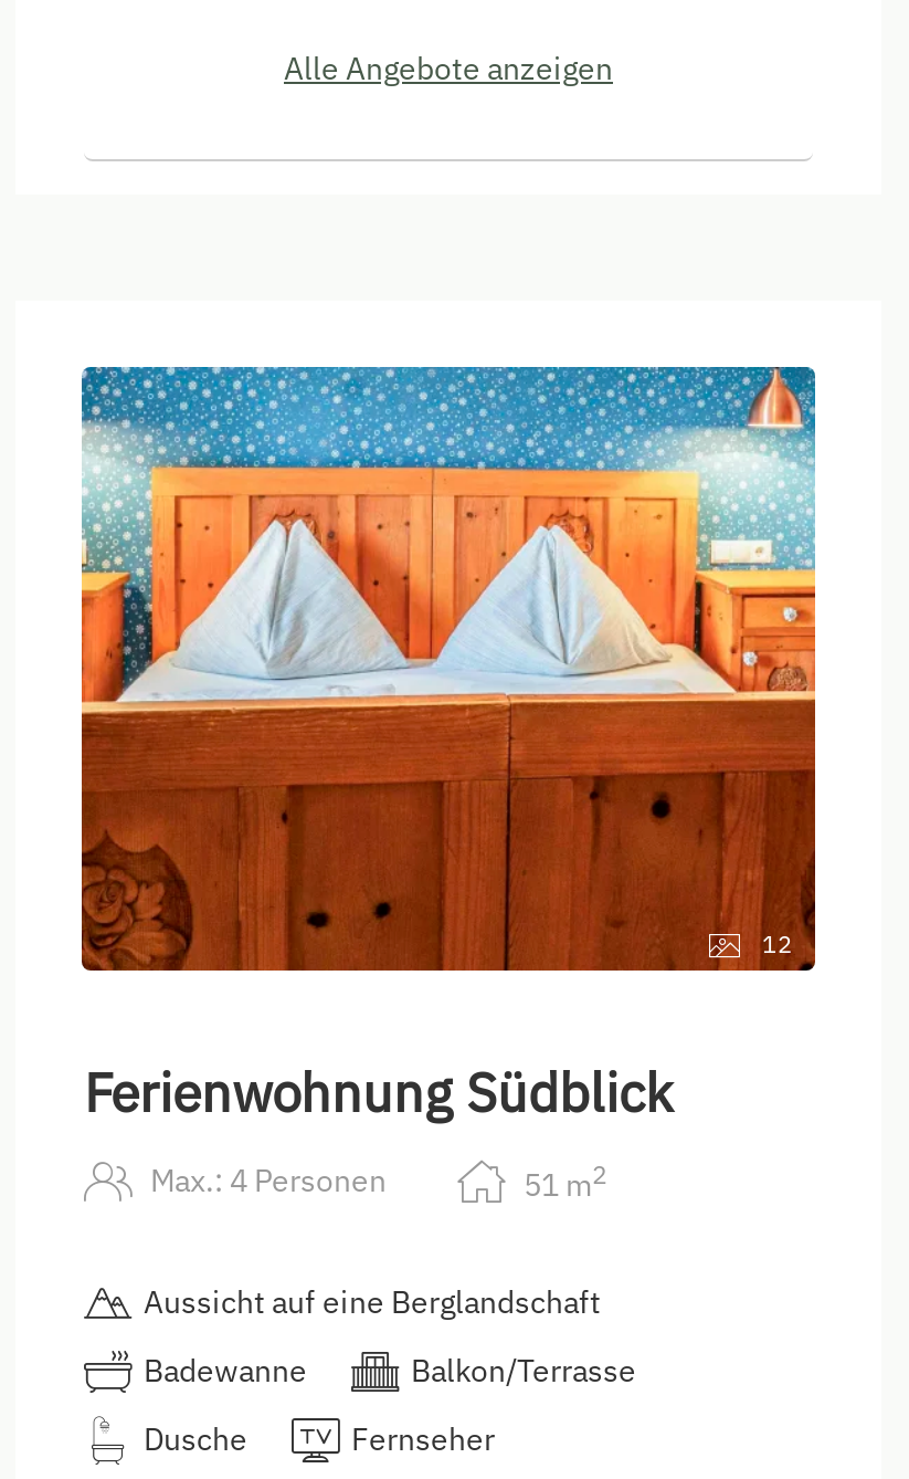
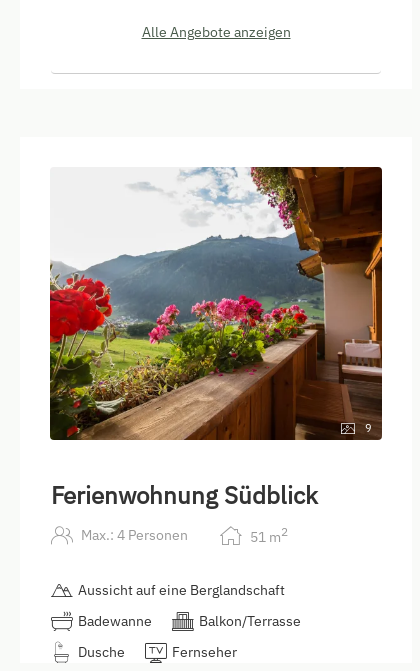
- [image]
- 12
+ [image]
+ 9
